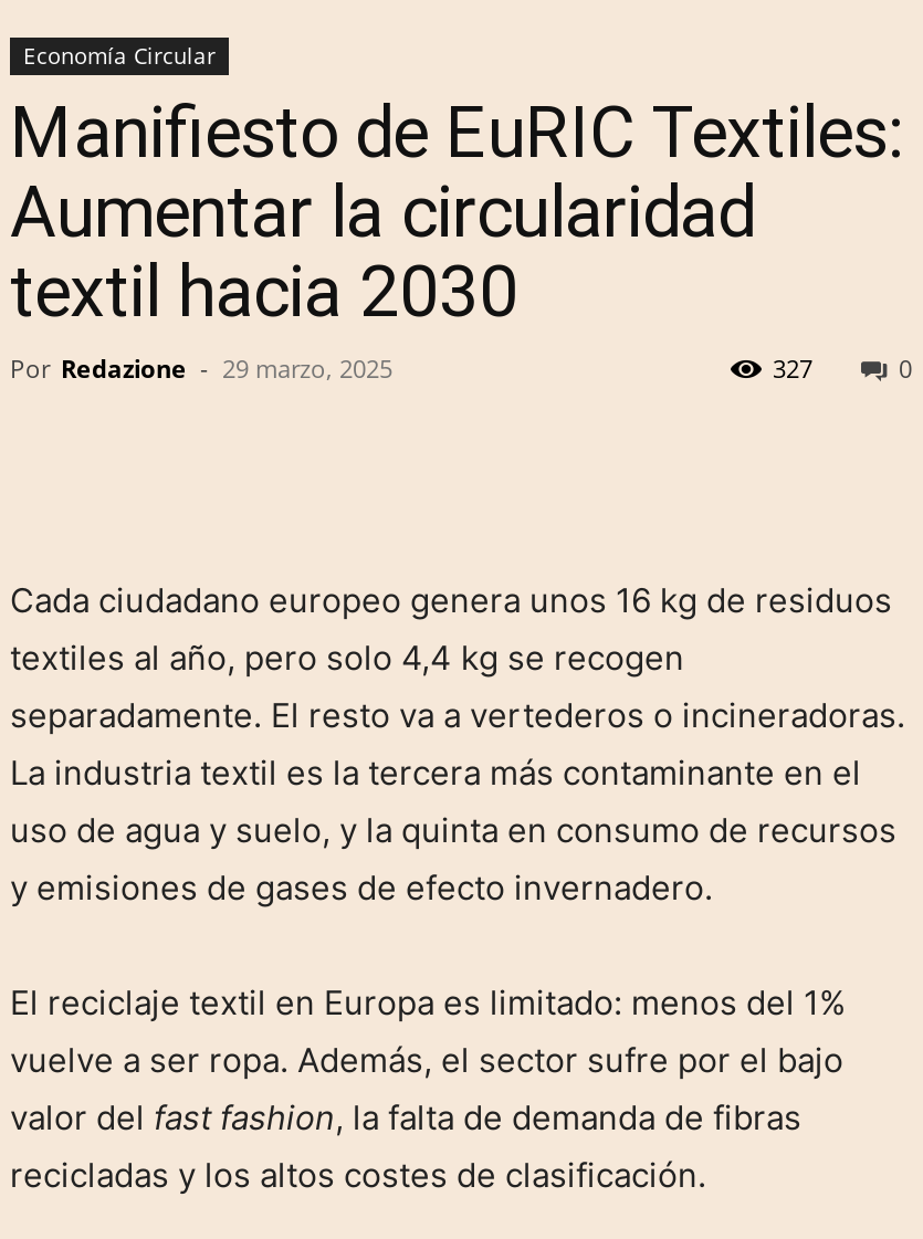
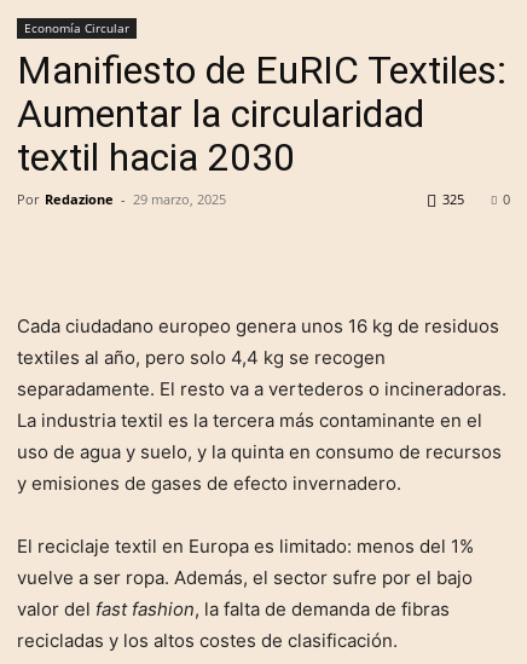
- 327
+ 325
